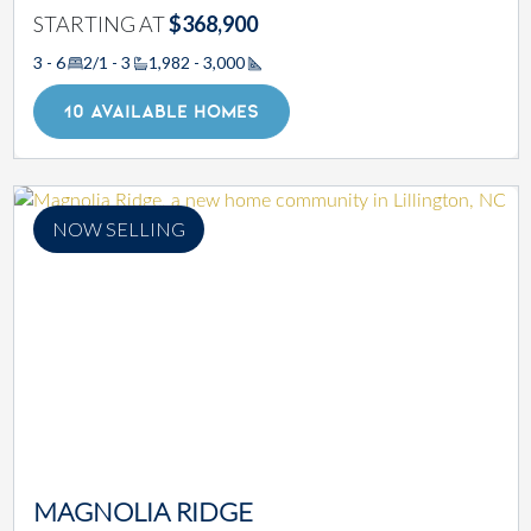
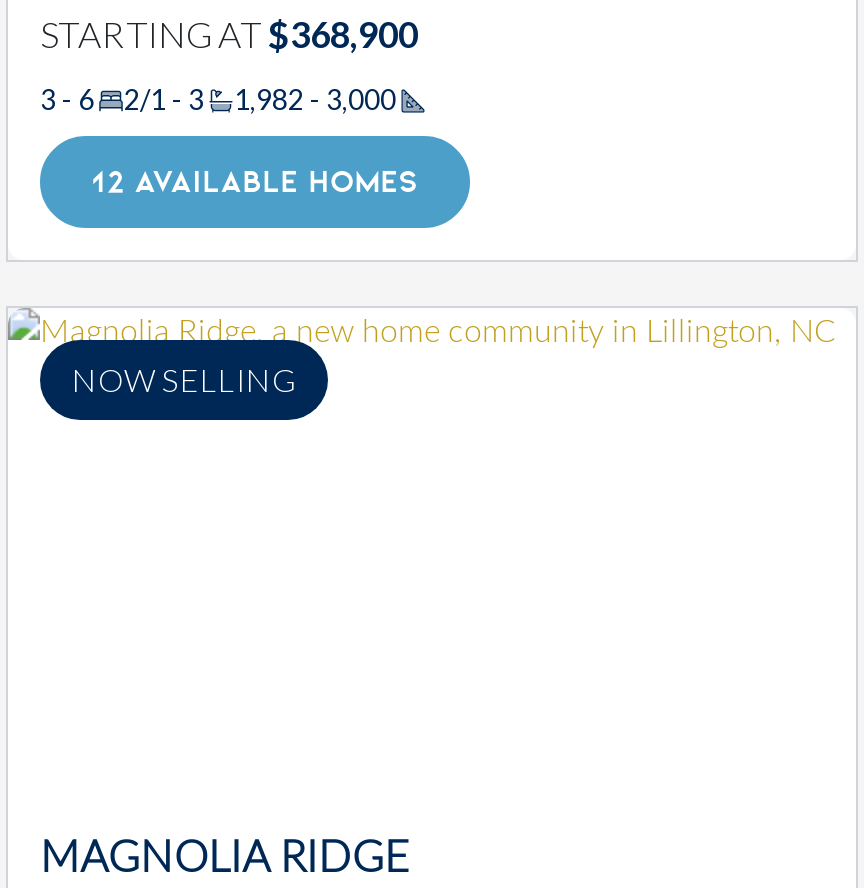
- 10 AVAILABLE HOMES
+ 12 AVAILABLE HOMES
